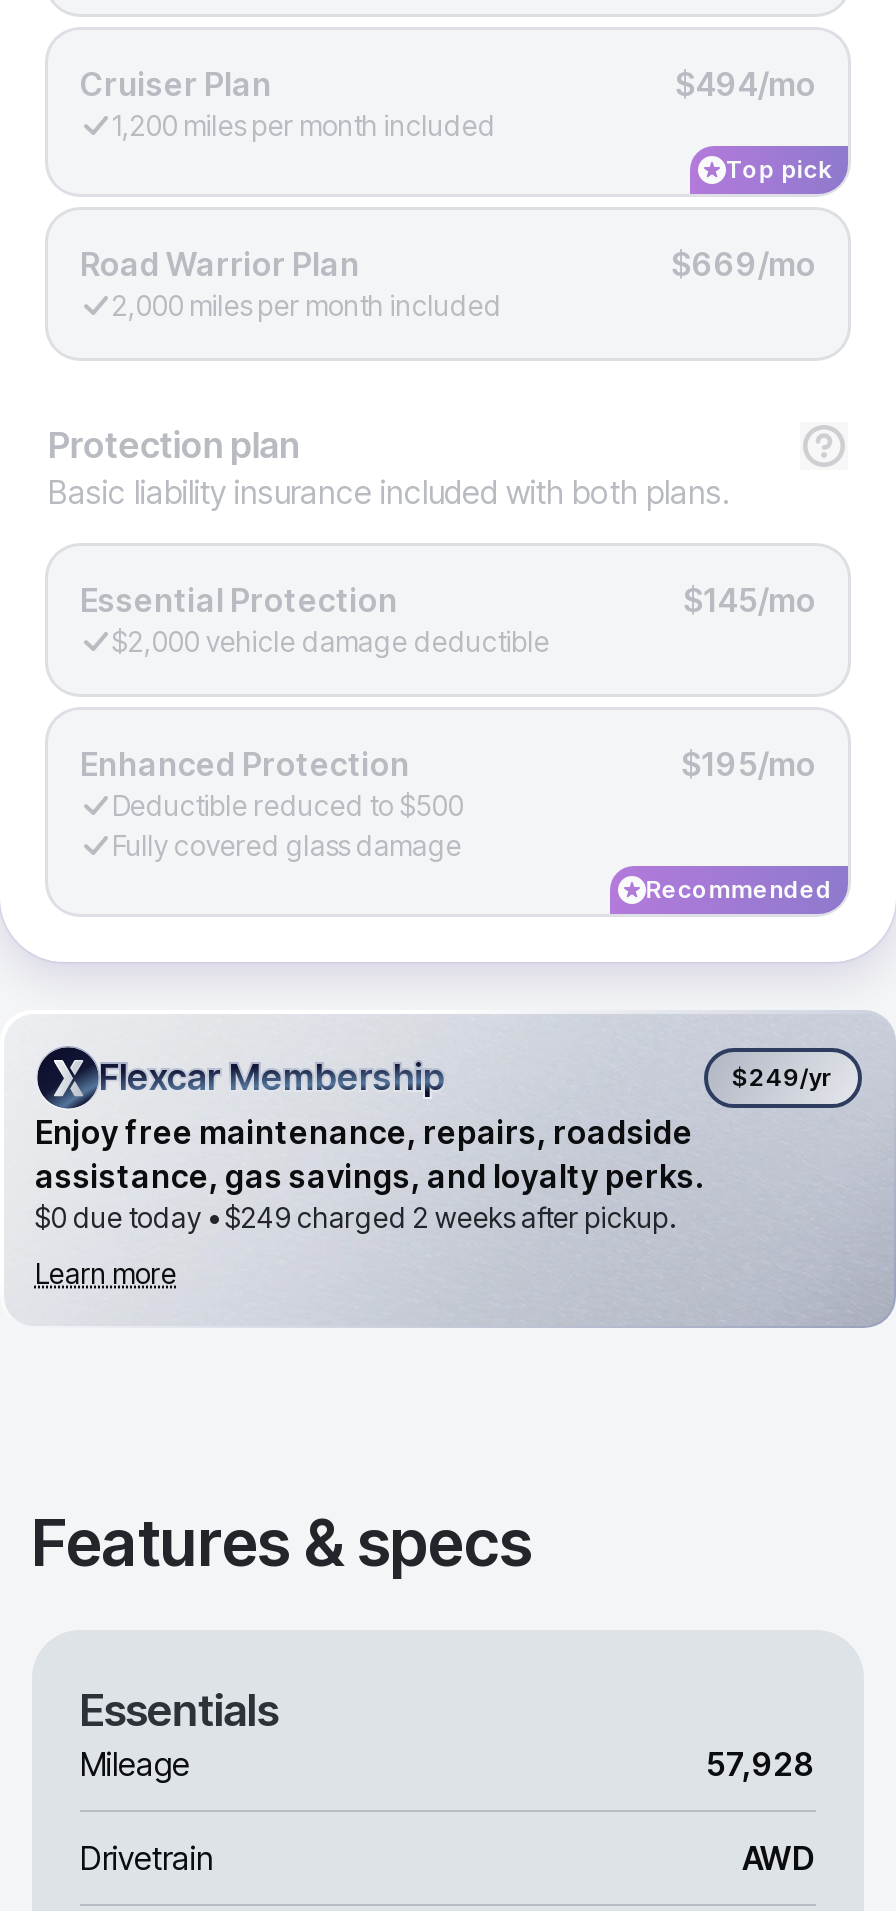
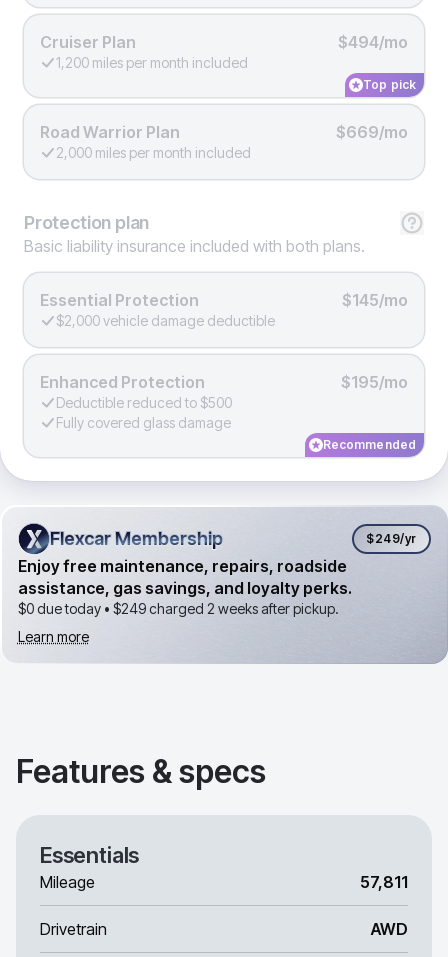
- 57,928
+ 57,811
